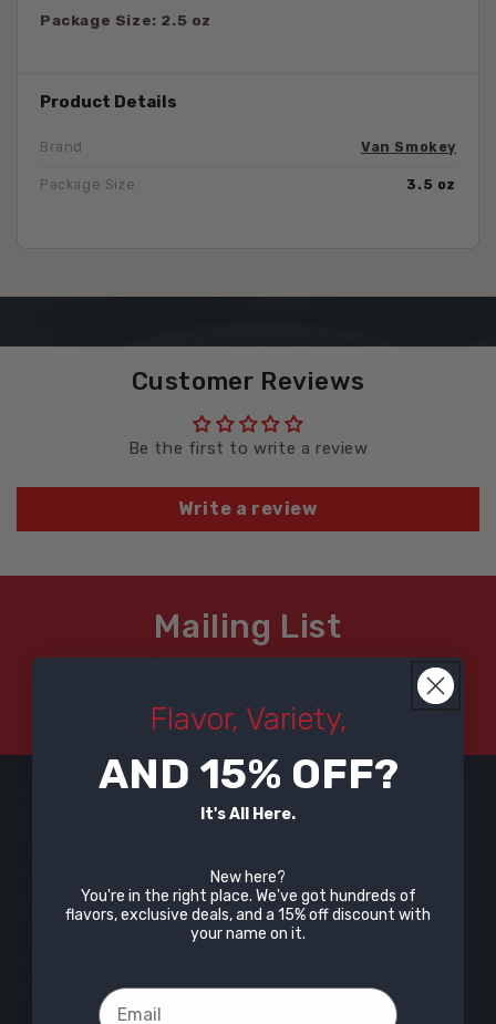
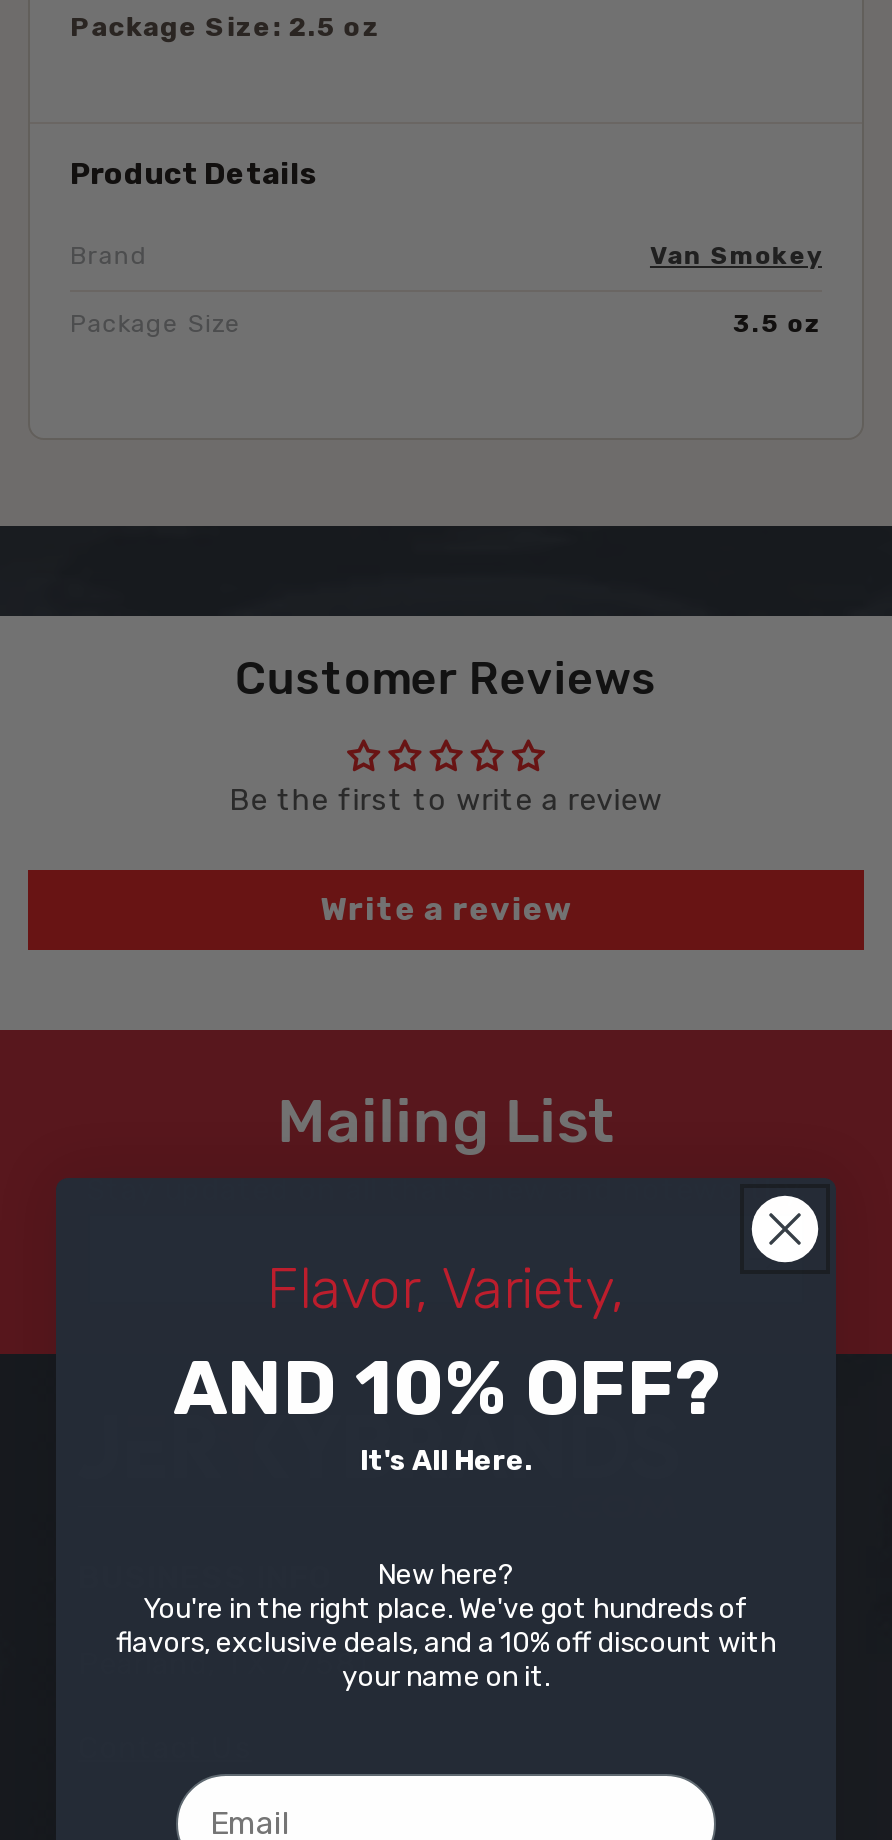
- AND 15% OFF?
+ AND 10% OFF?

- flavors, exclusive deals, and a 15% off discount with
+ flavors, exclusive deals, and a 10% off discount with
